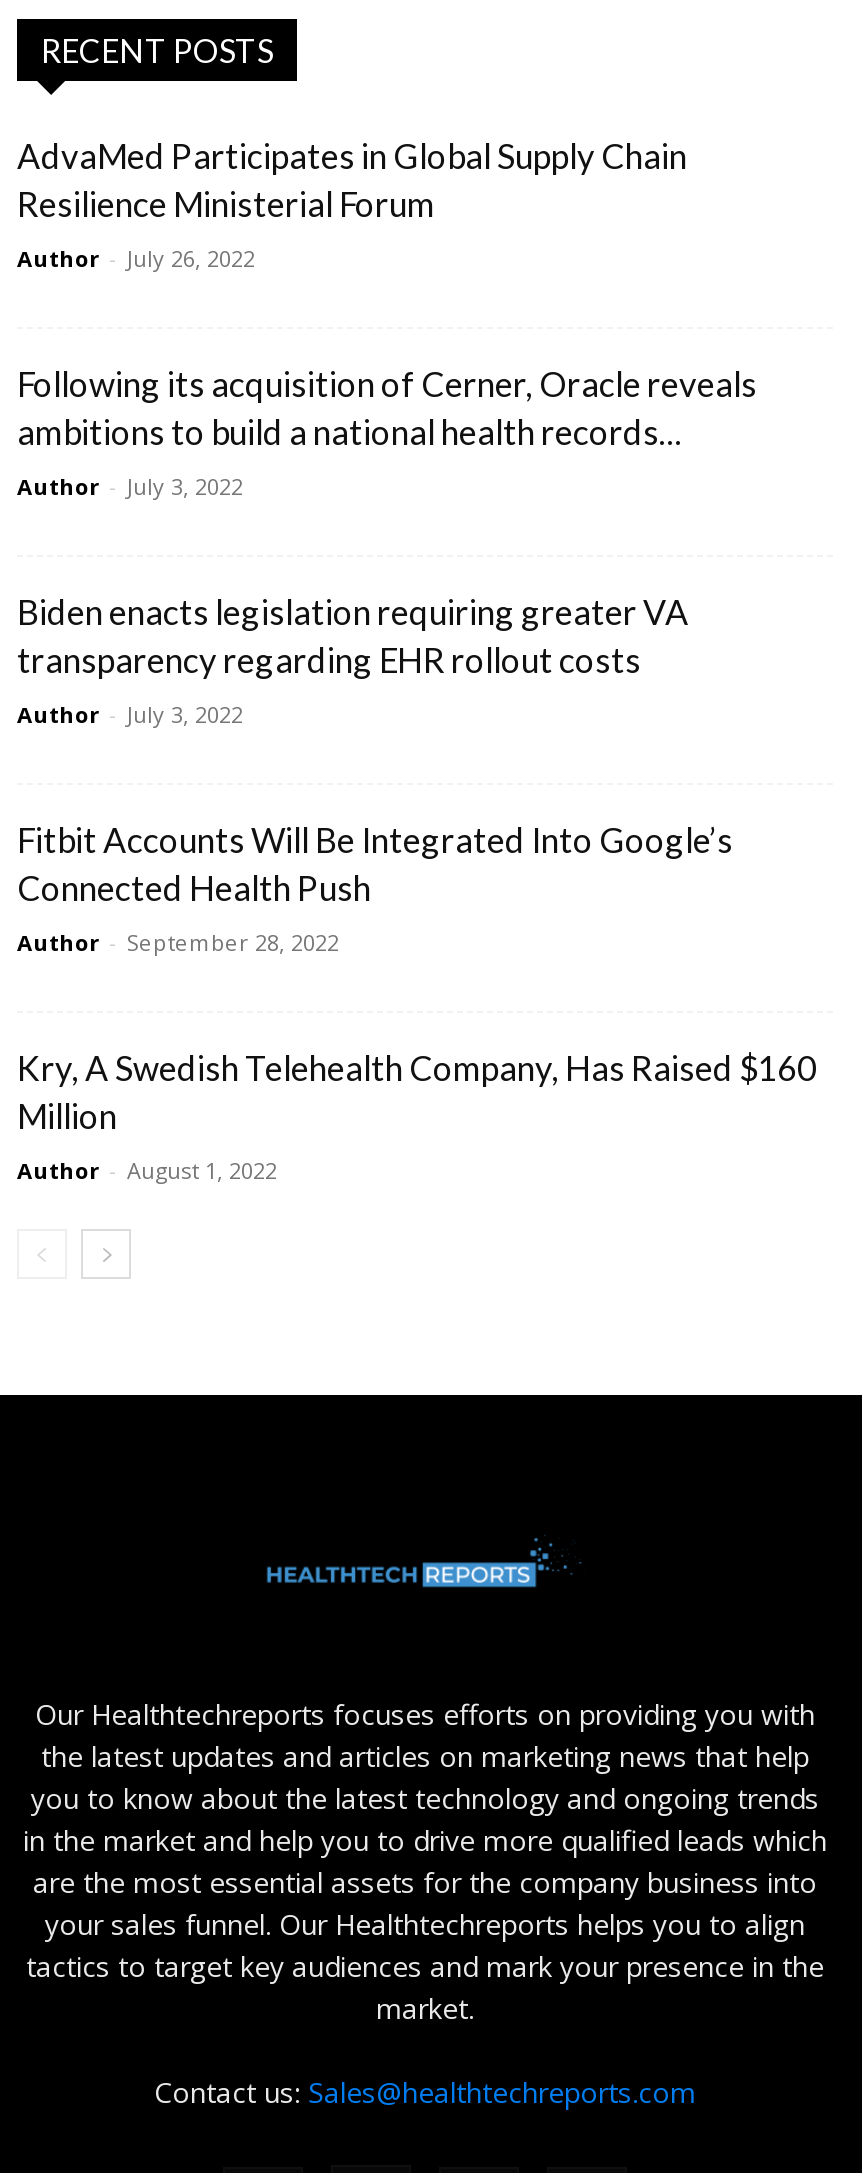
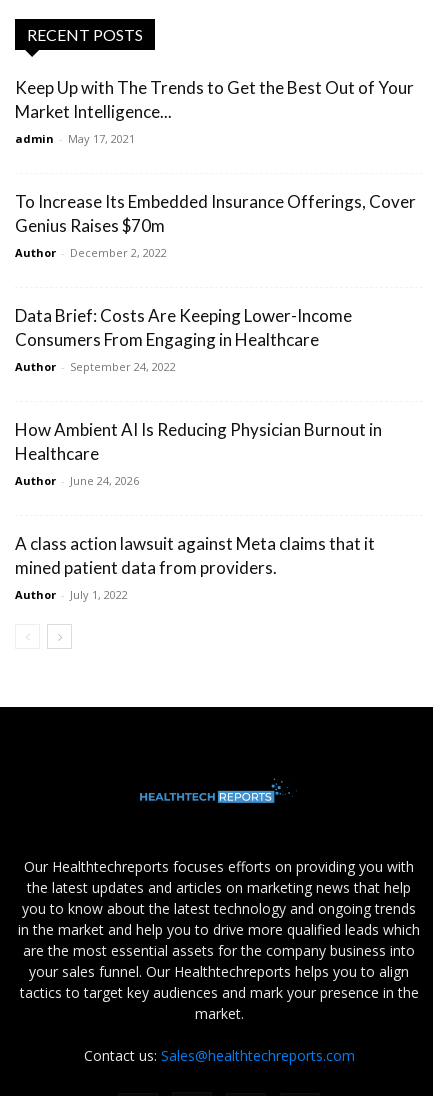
- AdvaMed Participates in Global Supply Chain
- Resilience Ministerial Forum
- Author - July 26, 2022
+ Keep Up with The Trends to Get the Best Out of Your
+ Market Intelligence...
+ admin - May 17, 2021

- Following its acquisition of Cerner, Oracle reveals
- ambitions to build a national health records...
- Author - July 3, 2022
+ To Increase Its Embedded Insurance Offerings, Cover
+ Genius Raises $70m
+ Author - December 2, 2022

- Biden enacts legislation requiring greater VA
- transparency regarding EHR rollout costs
- Author - July 3, 2022
+ Data Brief: Costs Are Keeping Lower-Income
+ Consumers From Engaging in Healthcare
+ Author - September 24, 2022

- Fitbit Accounts Will Be Integrated Into Google’s
- Connected Health Push
- Author - September 28, 2022
+ How Ambient AI Is Reducing Physician Burnout in
+ Healthcare
+ Author - June 24, 2026

- Kry, A Swedish Telehealth Company, Has Raised $160
- Million
- Author - August 1, 2022
+ A class action lawsuit against Meta claims that it
+ mined patient data from providers.
+ Author - July 1, 2022
